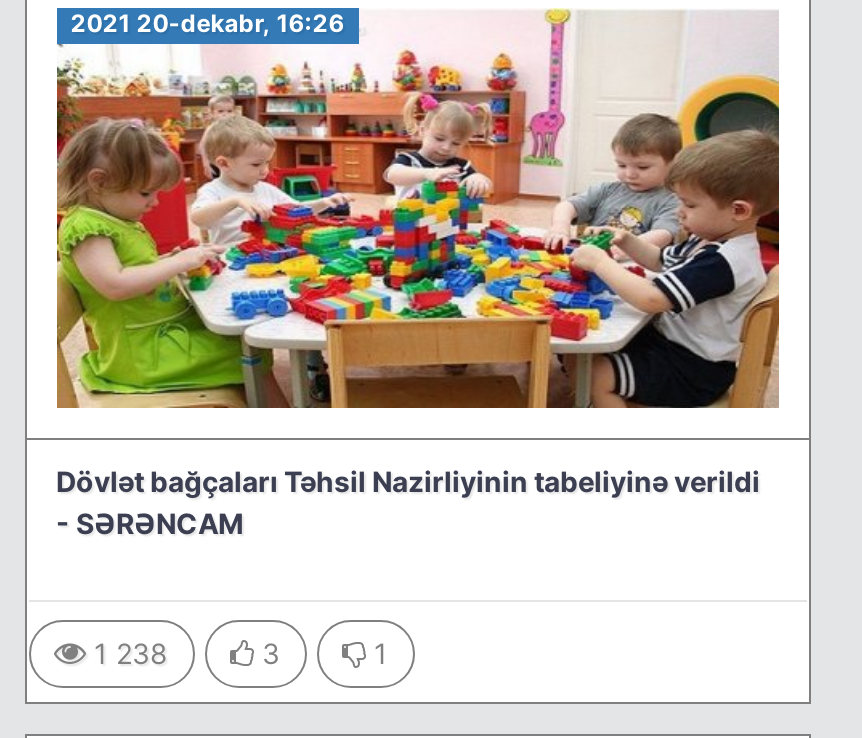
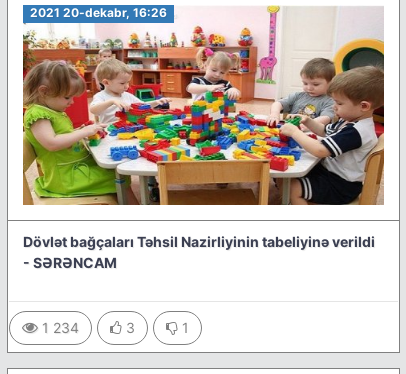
- 1 238
+ 1 234
